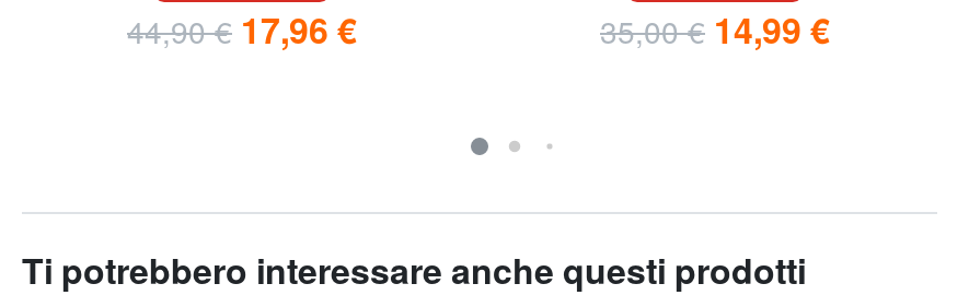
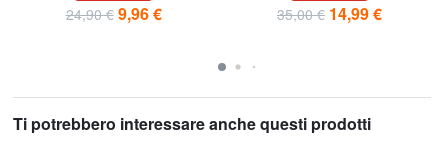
- 44,90 € 17,96 €
+ 24,90 € 9,96 €
